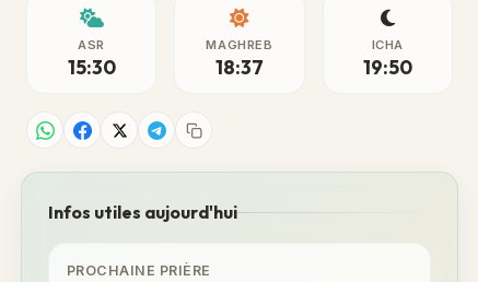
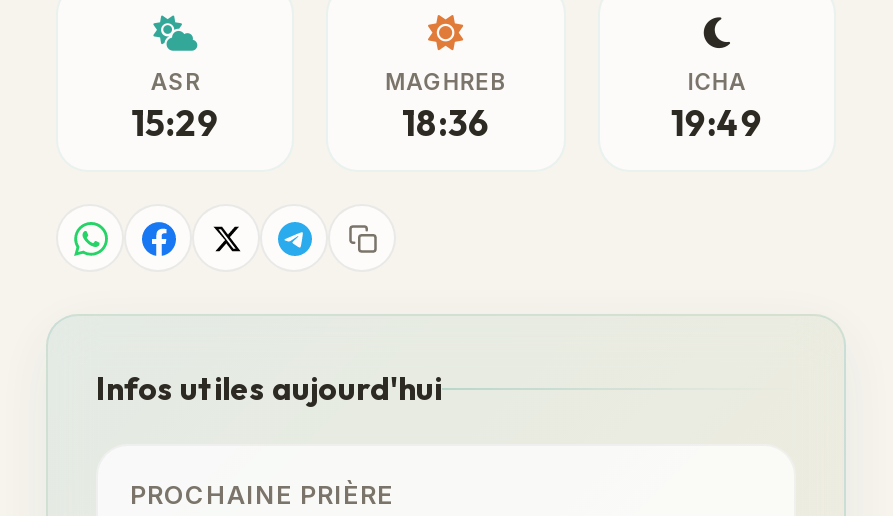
- 15:30
+ 15:29

- 18:37
+ 18:36

- 19:50
+ 19:49
